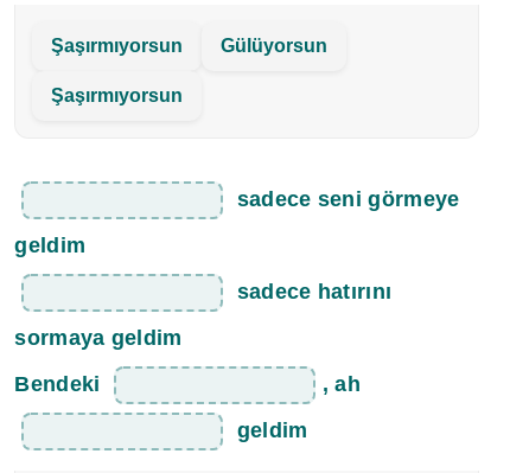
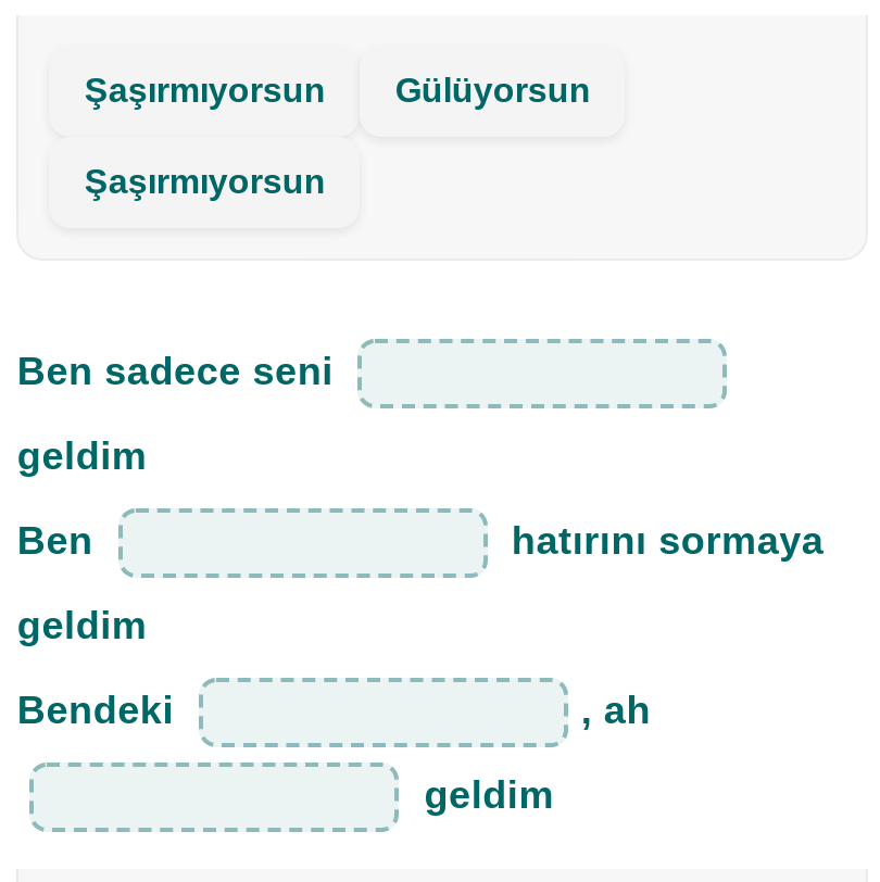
- sadece seni görmeye
+ Ben sadece seni

- sadece hatırını
+ Ben
+ hatırını sormaya

- sormaya geldim
+ geldim
